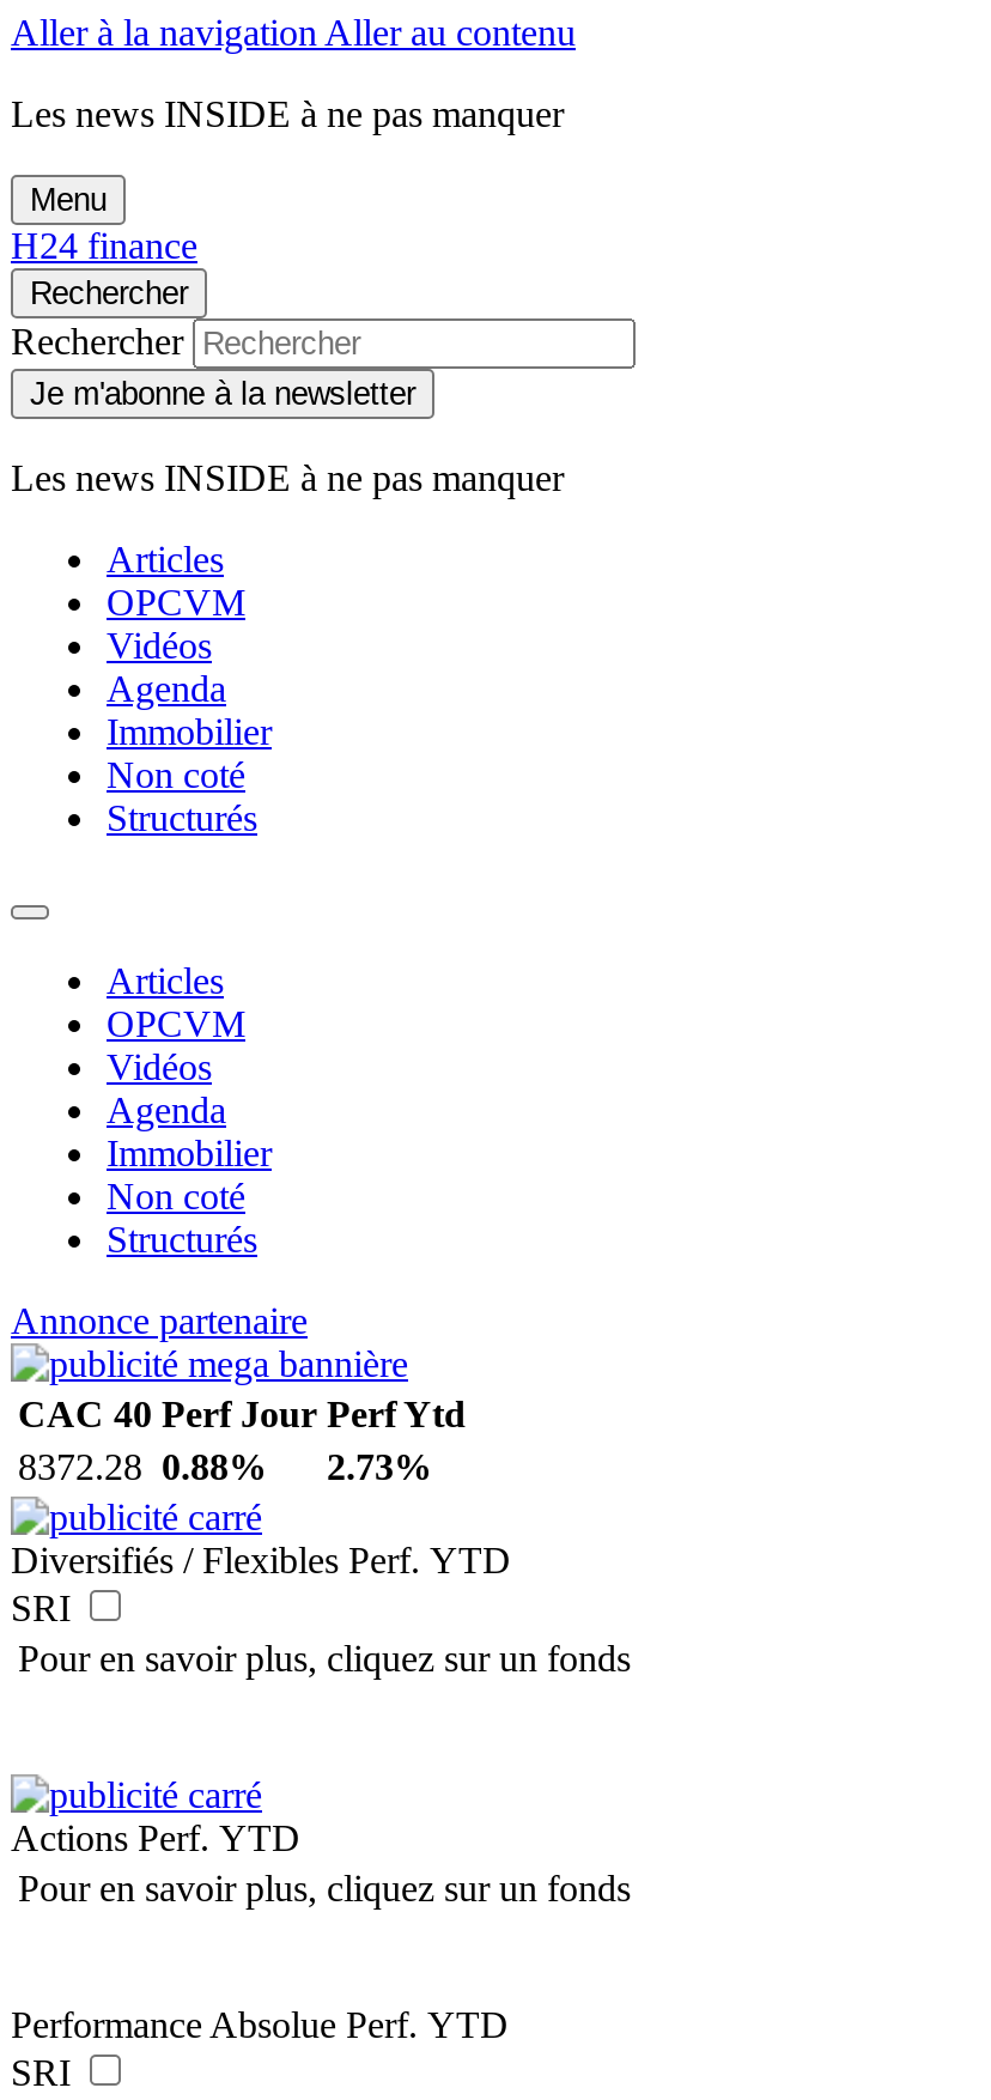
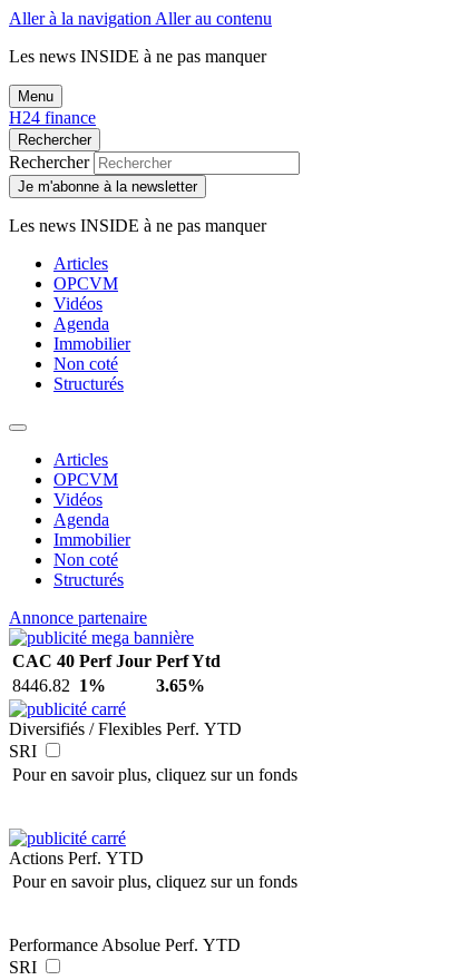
- 8372.28 0.88%
+ 8446.82 1%

- 2.73%
+ 3.65%
